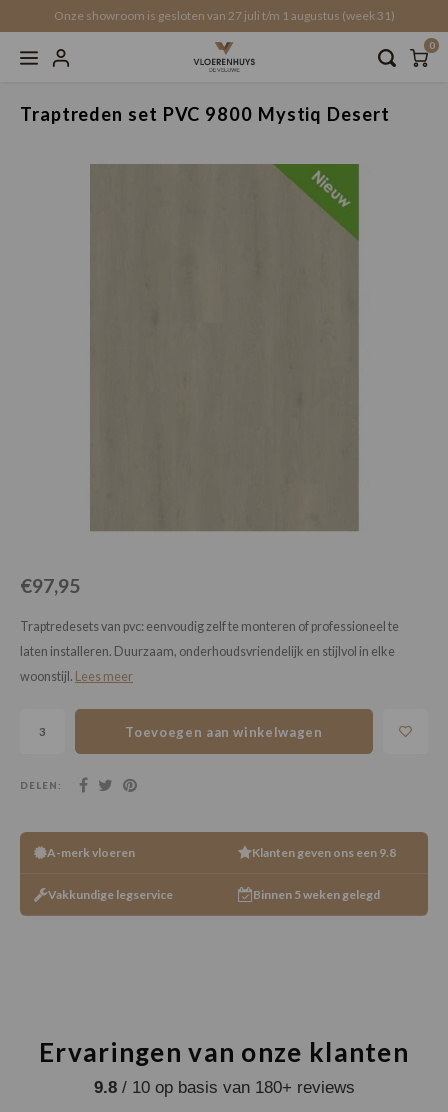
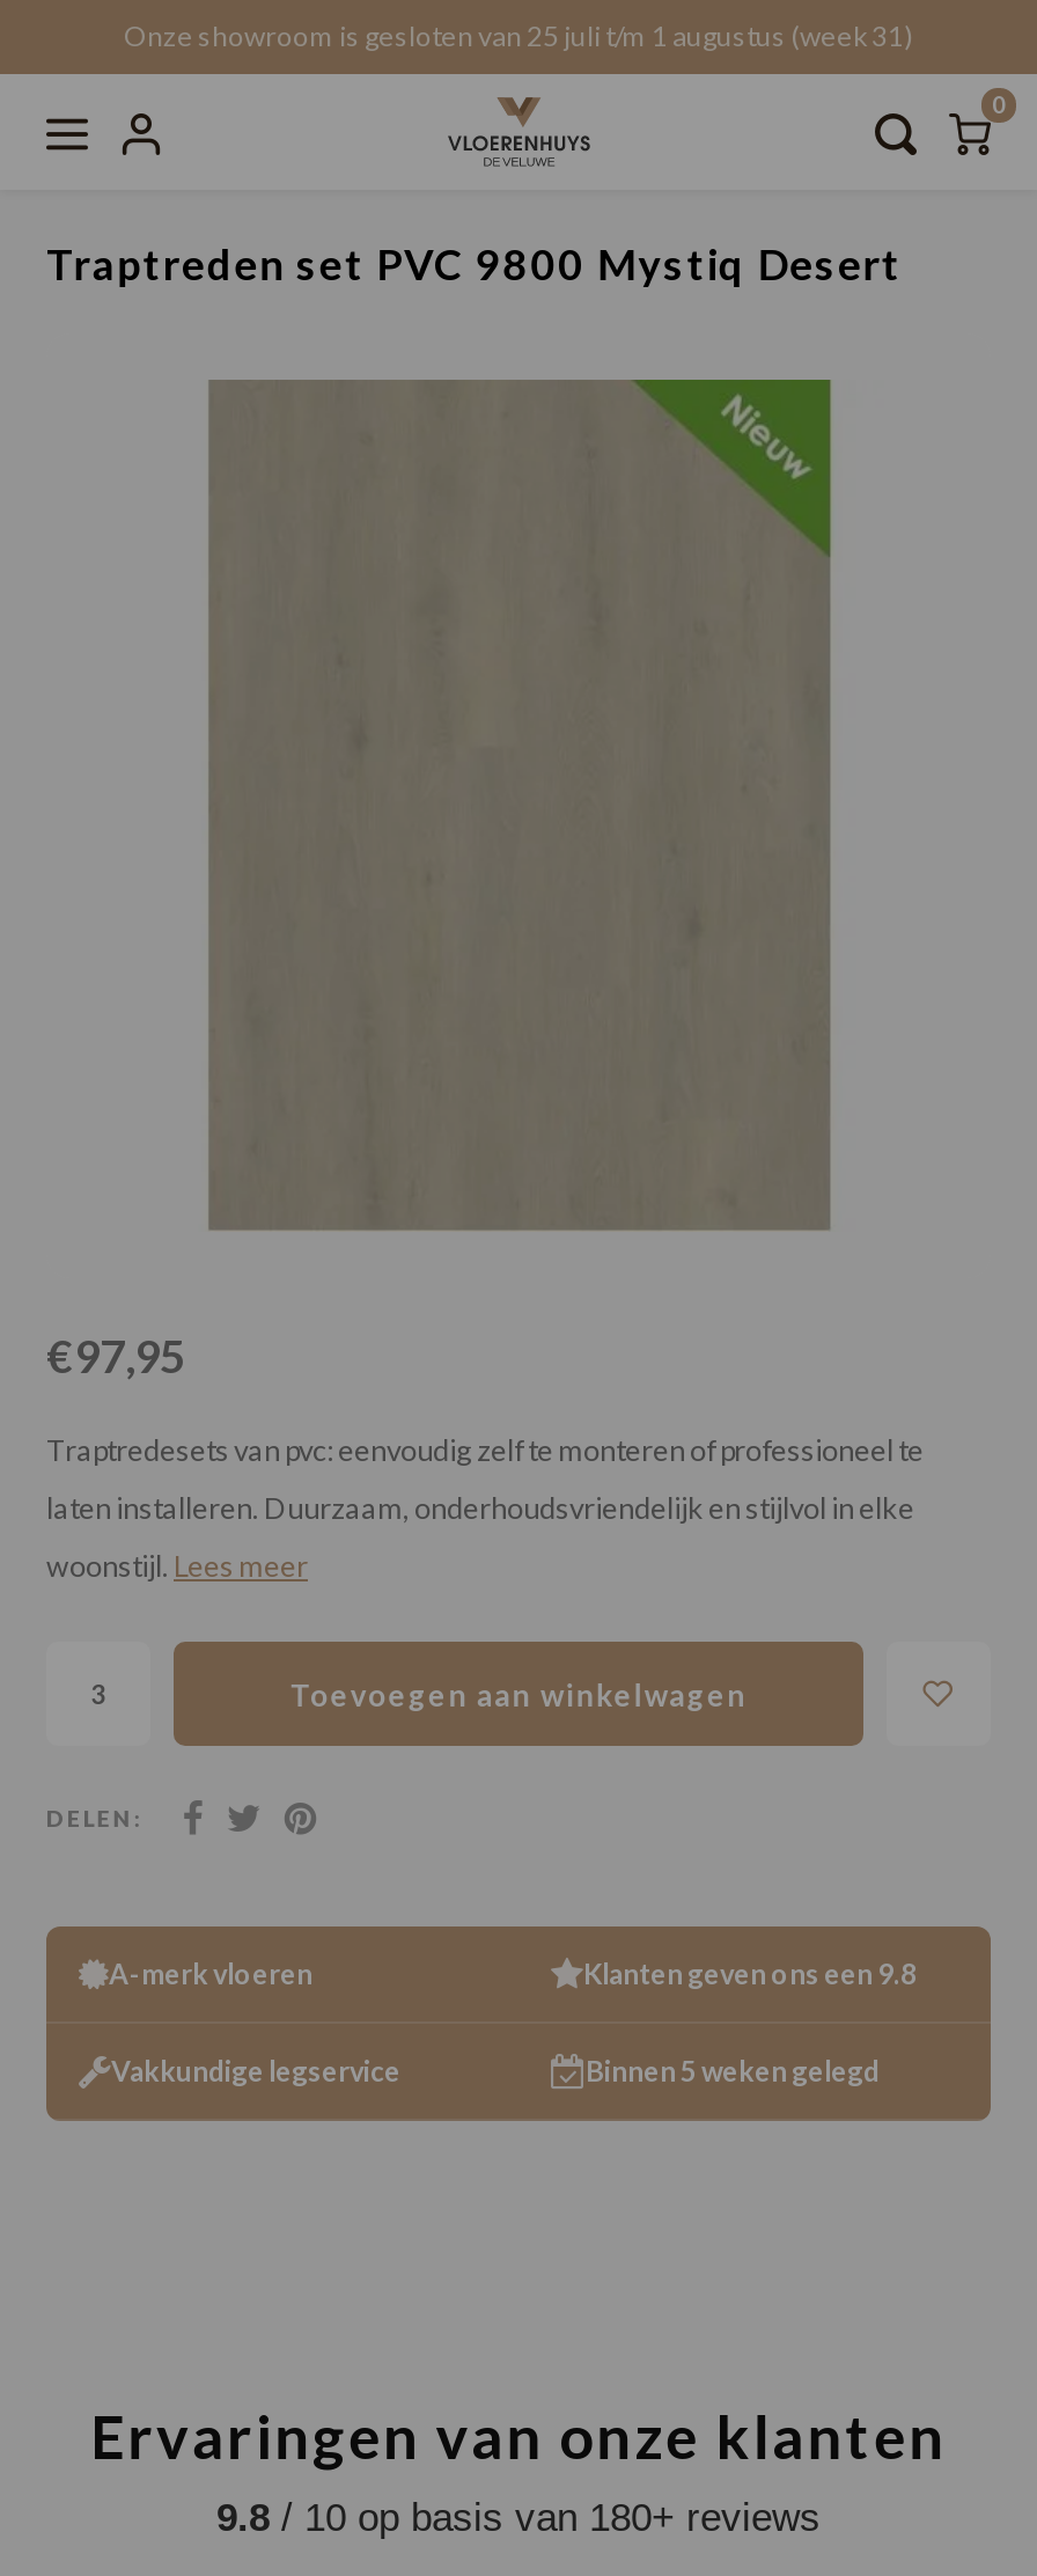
- Onze showroom is gesloten van 27 juli t/m 1 augustus (week 31)
+ Onze showroom is gesloten van 25 juli t/m 1 augustus (week 31)
